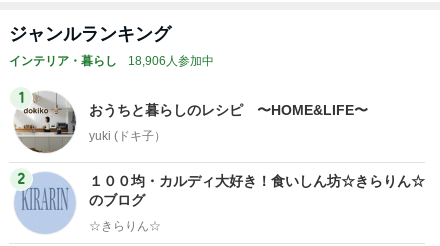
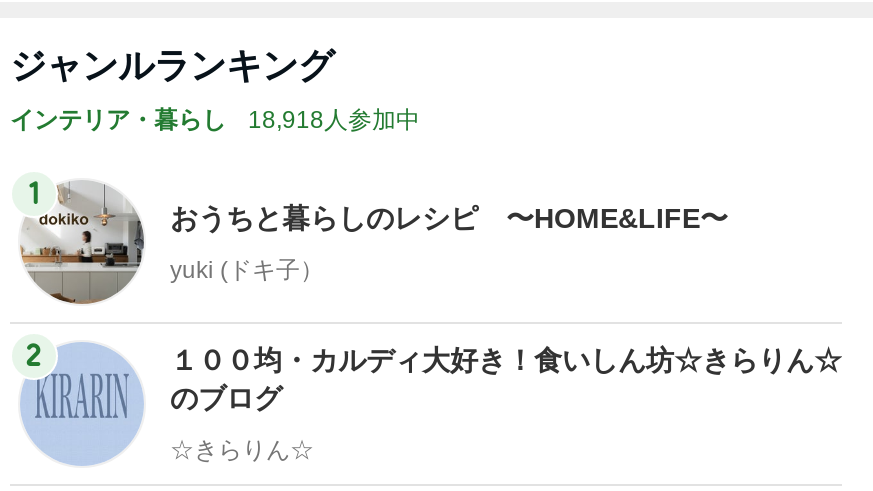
- インテリア・暮らし 18,906人参加中
+ インテリア・暮らし 18,918人参加中
